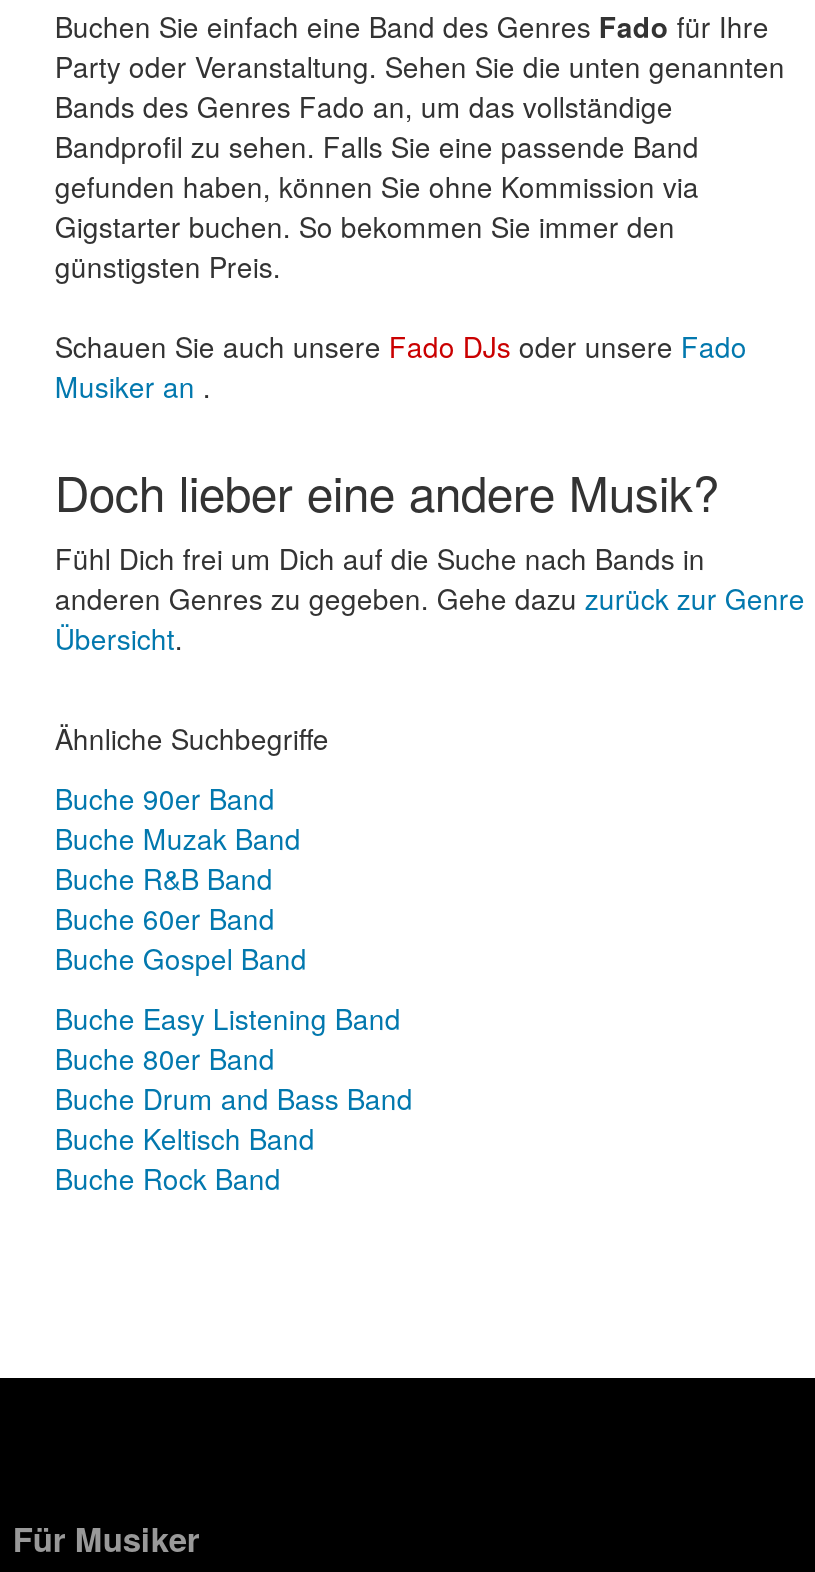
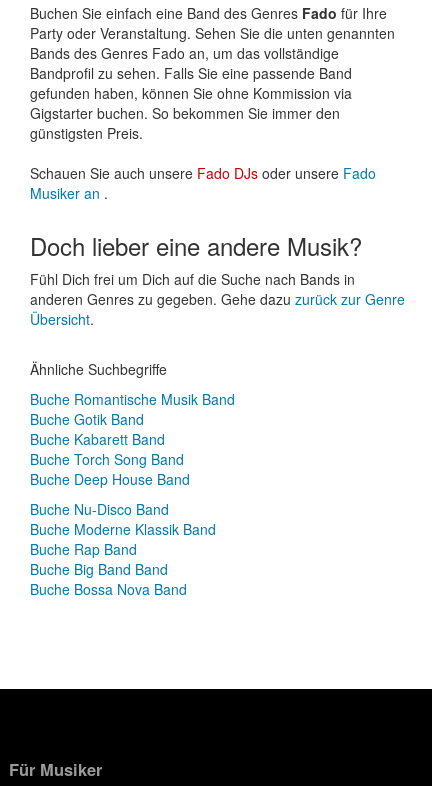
- Buche 90er Band
- Buche Muzak Band
- Buche R&B Band
- Buche 60er Band
- Buche Gospel Band
+ Buche Romantische Musik Band
+ Buche Gotik Band
+ Buche Kabarett Band
+ Buche Torch Song Band
+ Buche Deep House Band

- Buche Easy Listening Band
- Buche 80er Band
- Buche Drum and Bass Band
- Buche Keltisch Band
- Buche Rock Band
+ Buche Nu-Disco Band
+ Buche Moderne Klassik Band
+ Buche Rap Band
+ Buche Big Band Band
+ Buche Bossa Nova Band
